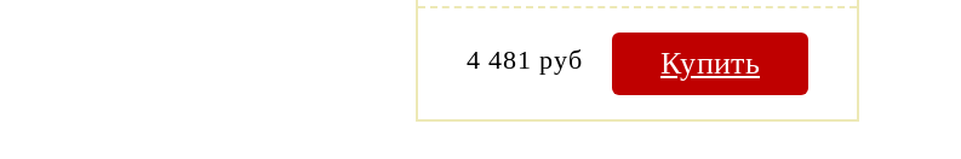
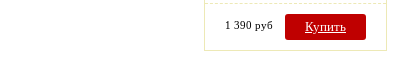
- 4 481 руб
+ 1 390 руб
